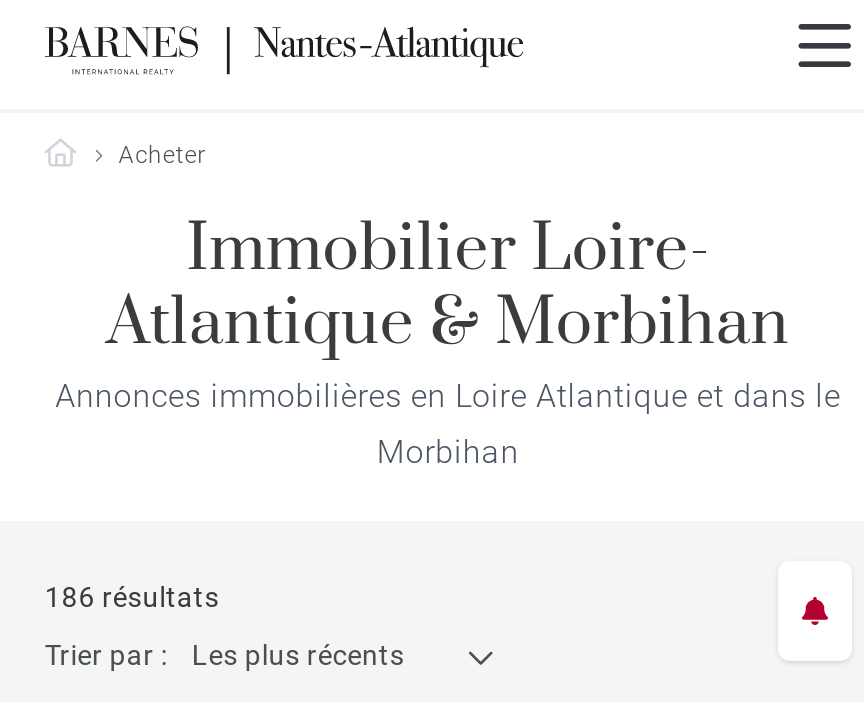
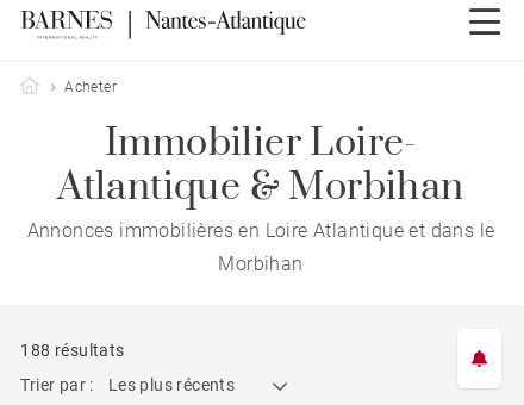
- 186 résultats
+ 188 résultats
